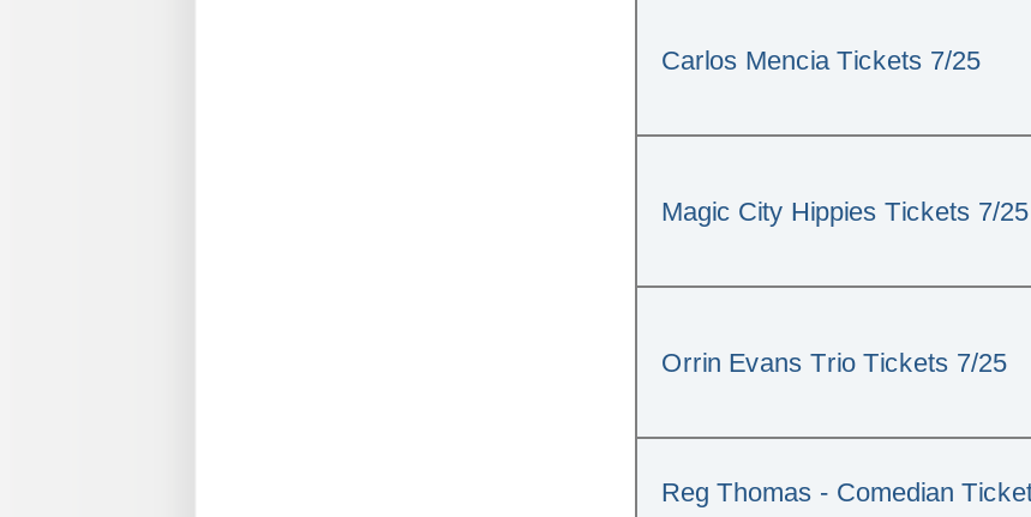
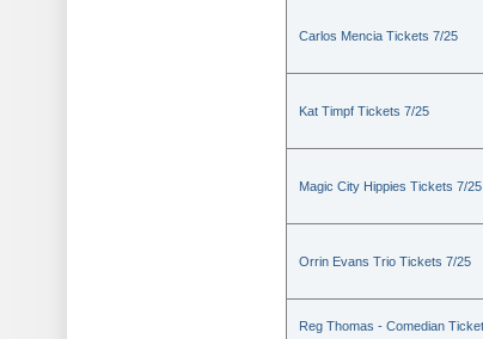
+ Kat Timpf Tickets 7/25
